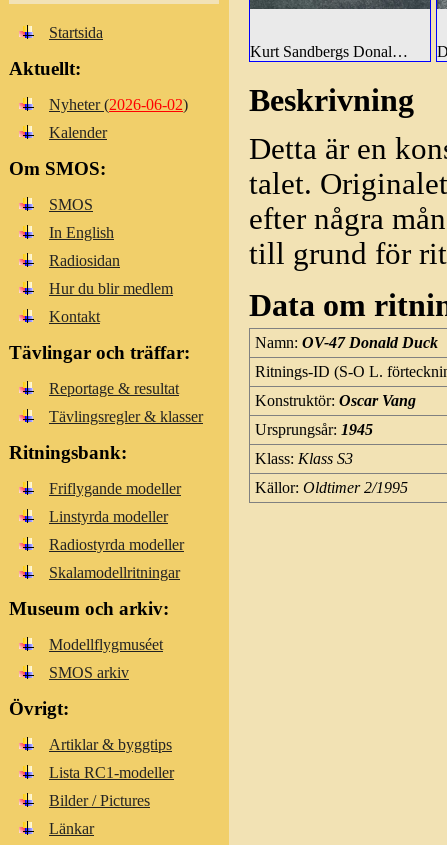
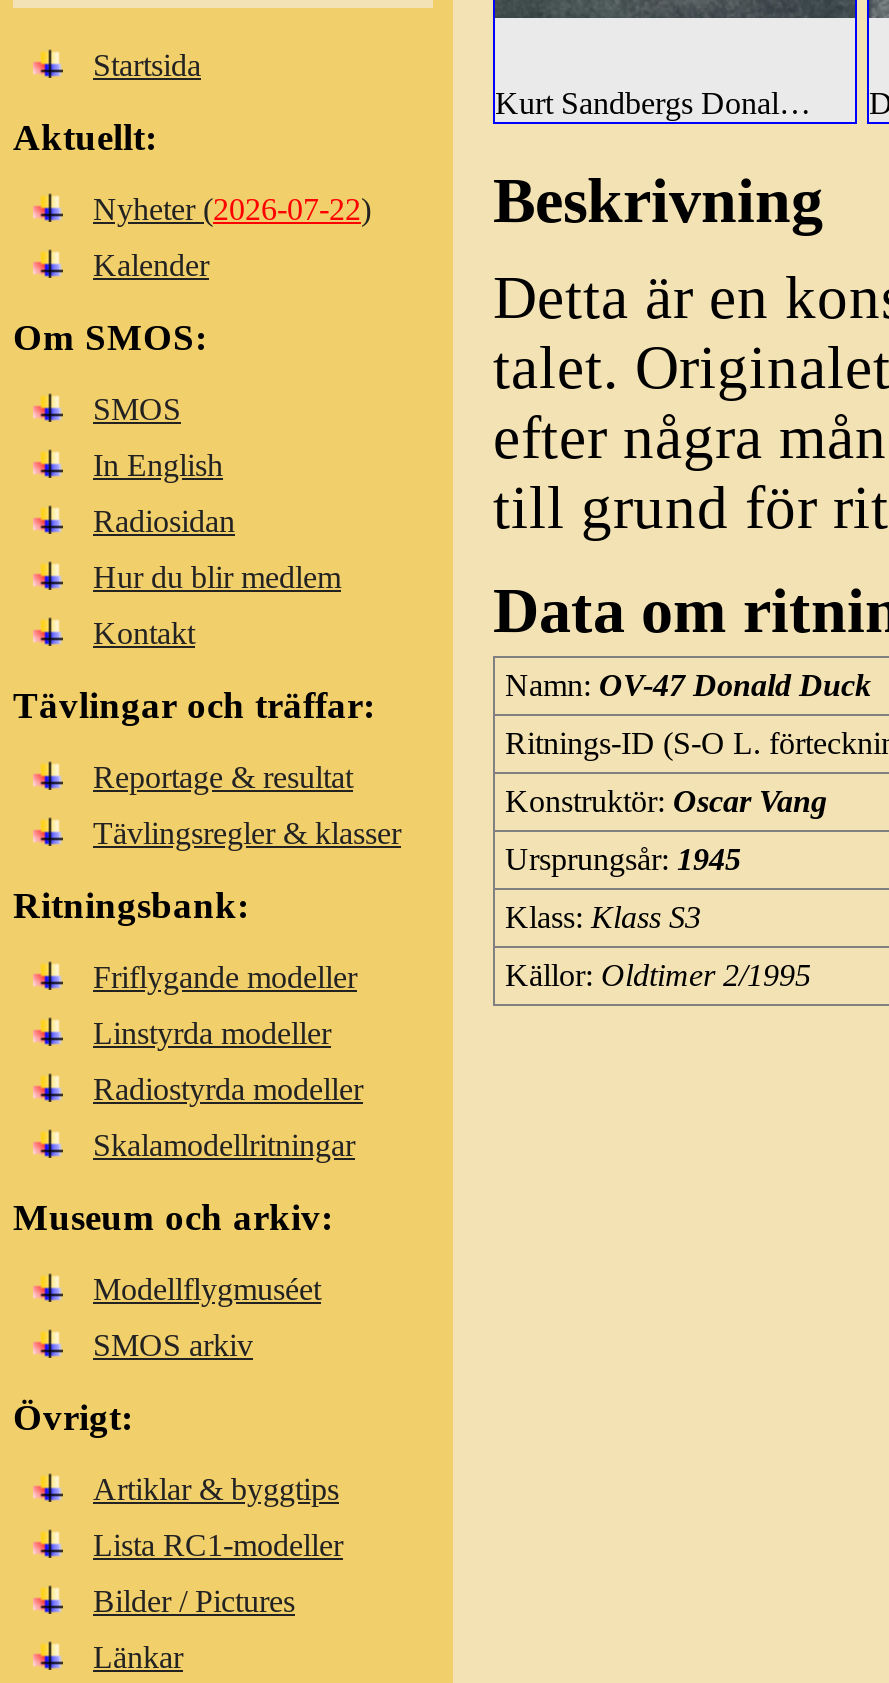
- Nyheter (2026-06-02)
+ Nyheter (2026-07-22)
